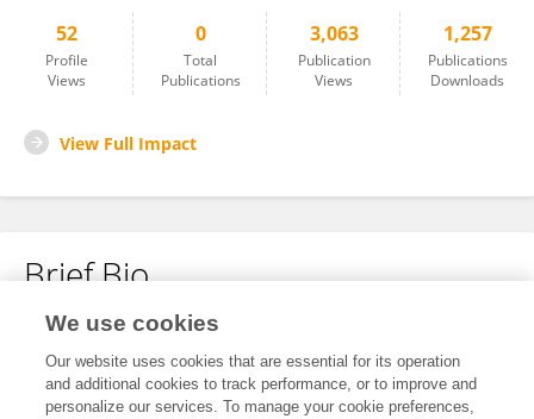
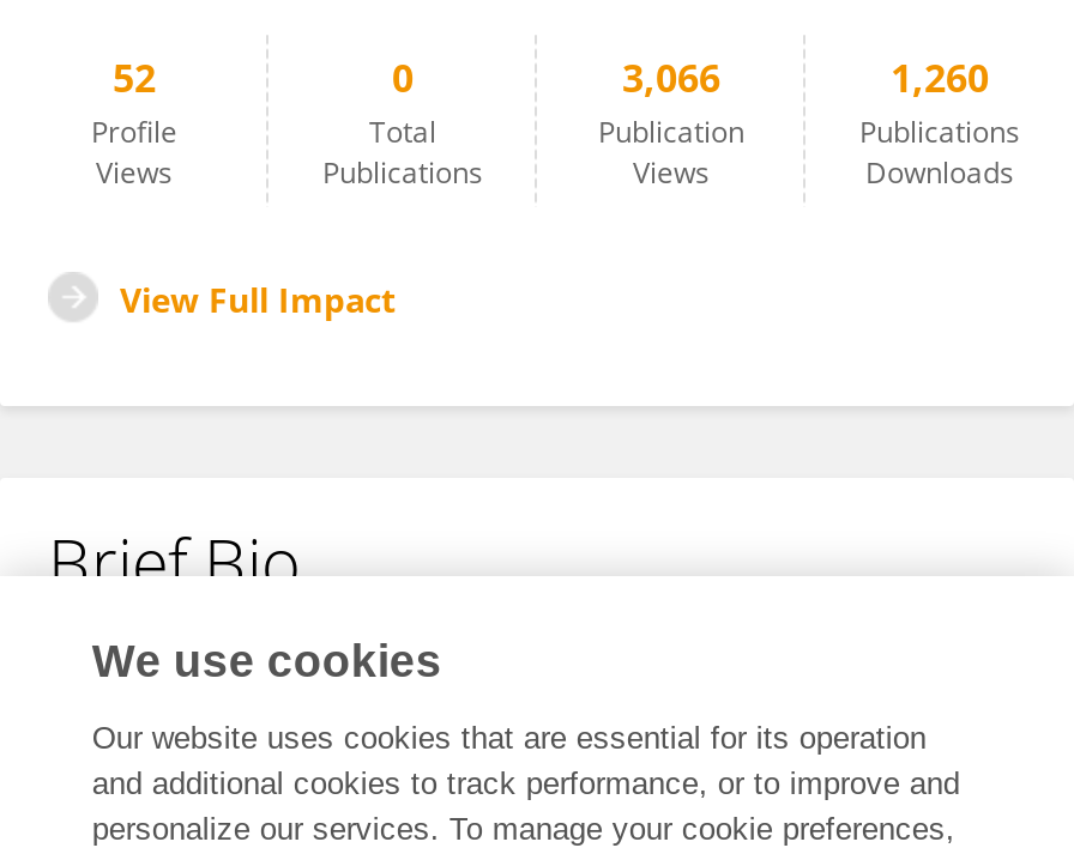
- 3,063
+ 3,066

- 1,257
+ 1,260
